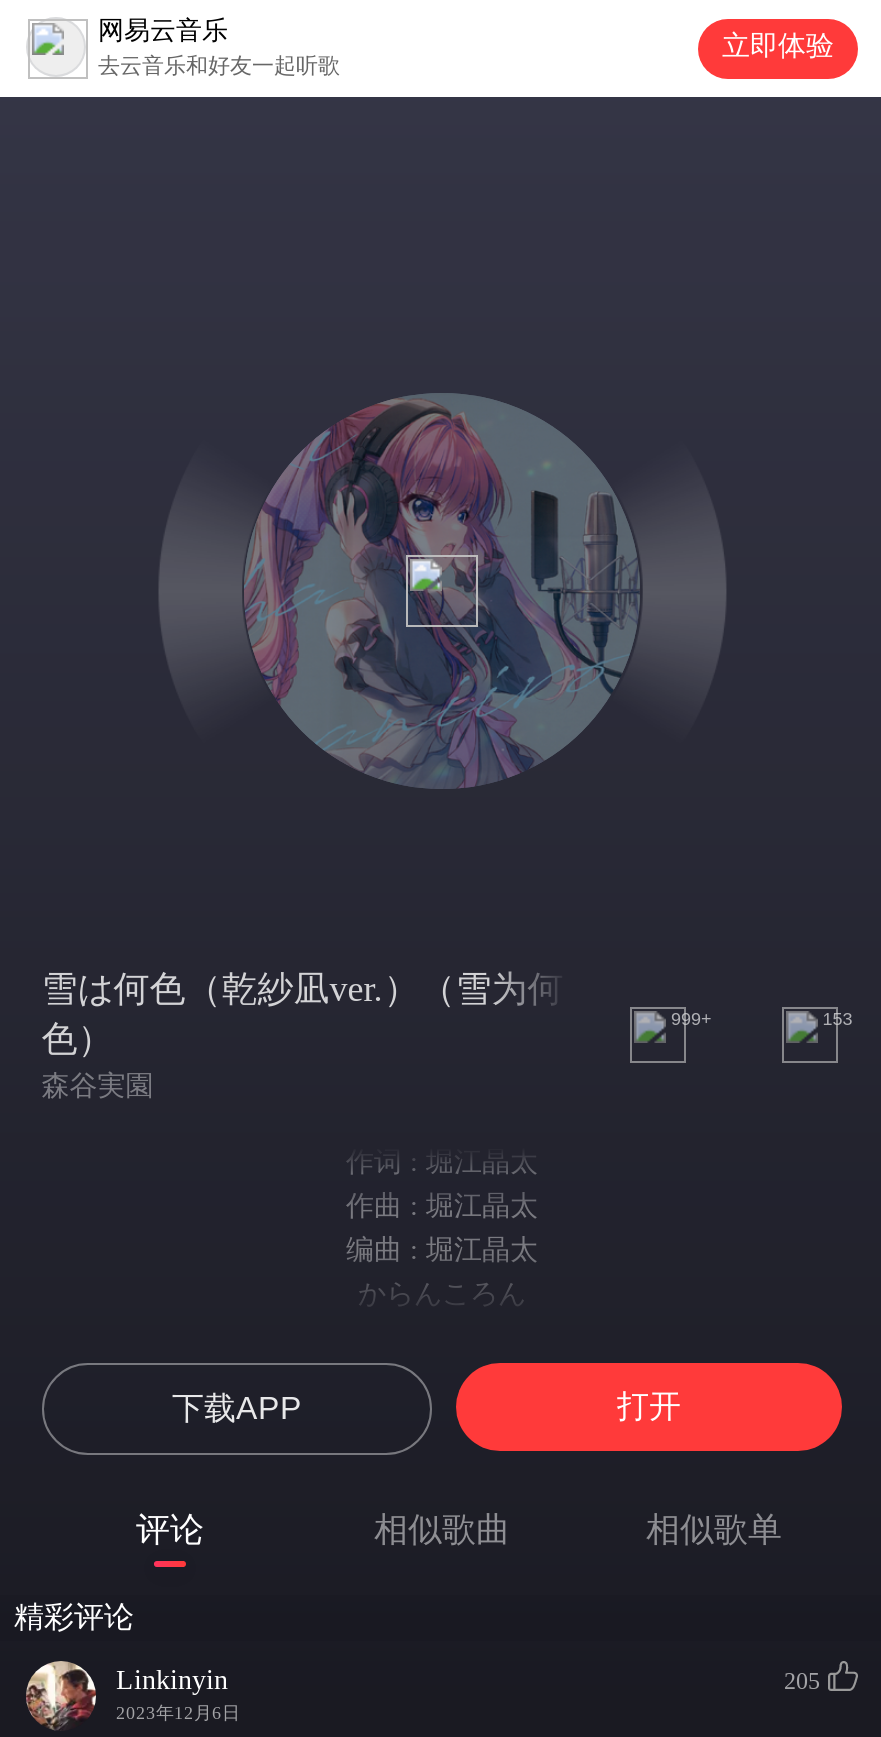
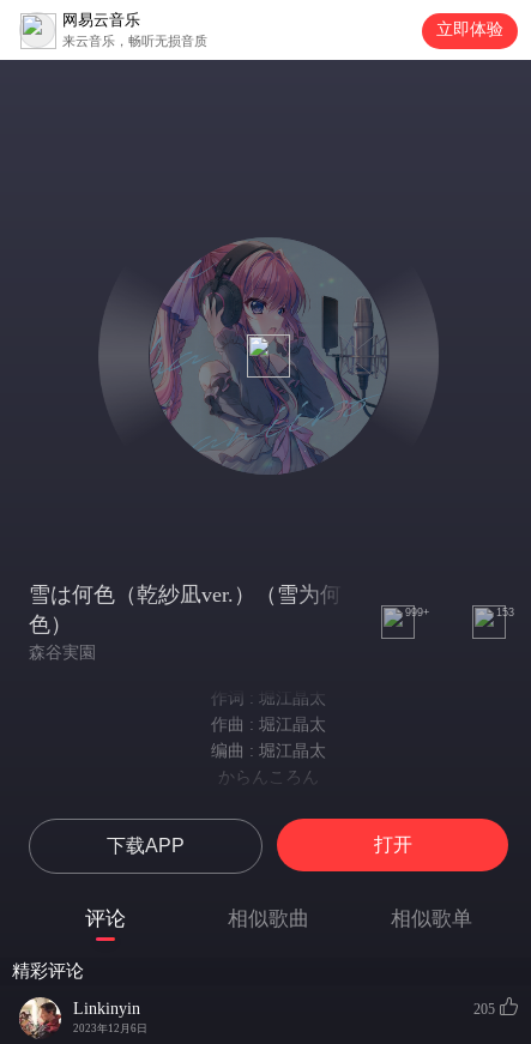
- 去云音乐和好友一起听歌
+ 来云音乐，畅听无损音质
